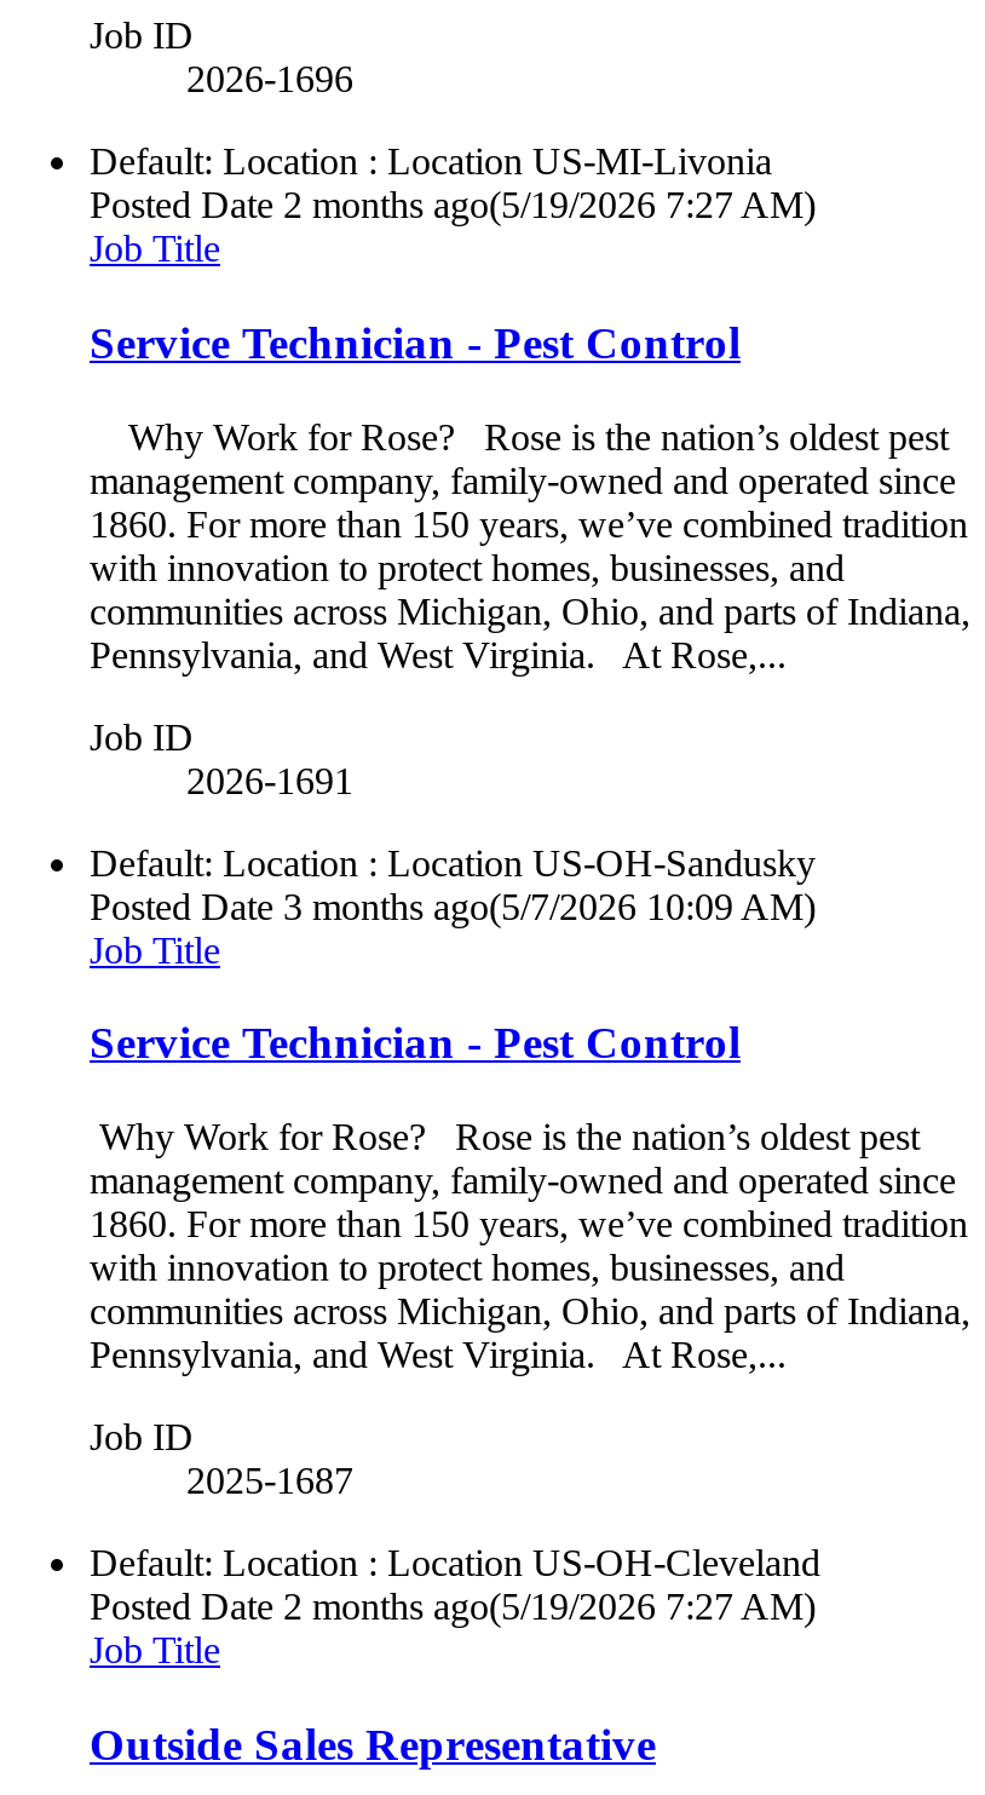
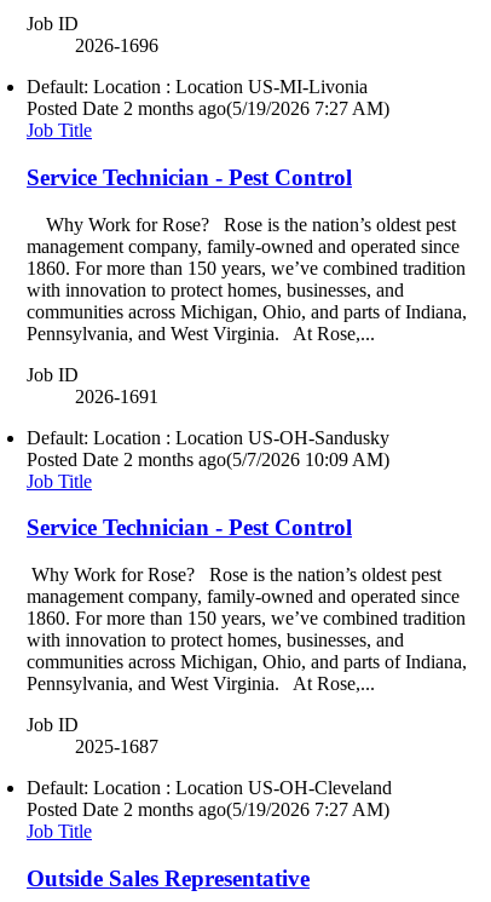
- Posted Date 3 months ago(5/7/2026 10:09 AM)
+ Posted Date 2 months ago(5/7/2026 10:09 AM)
